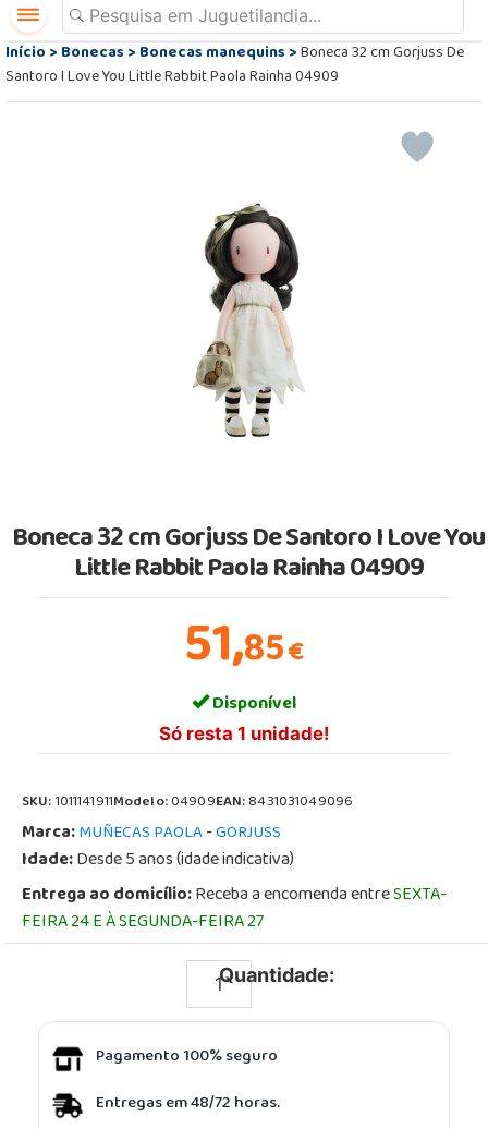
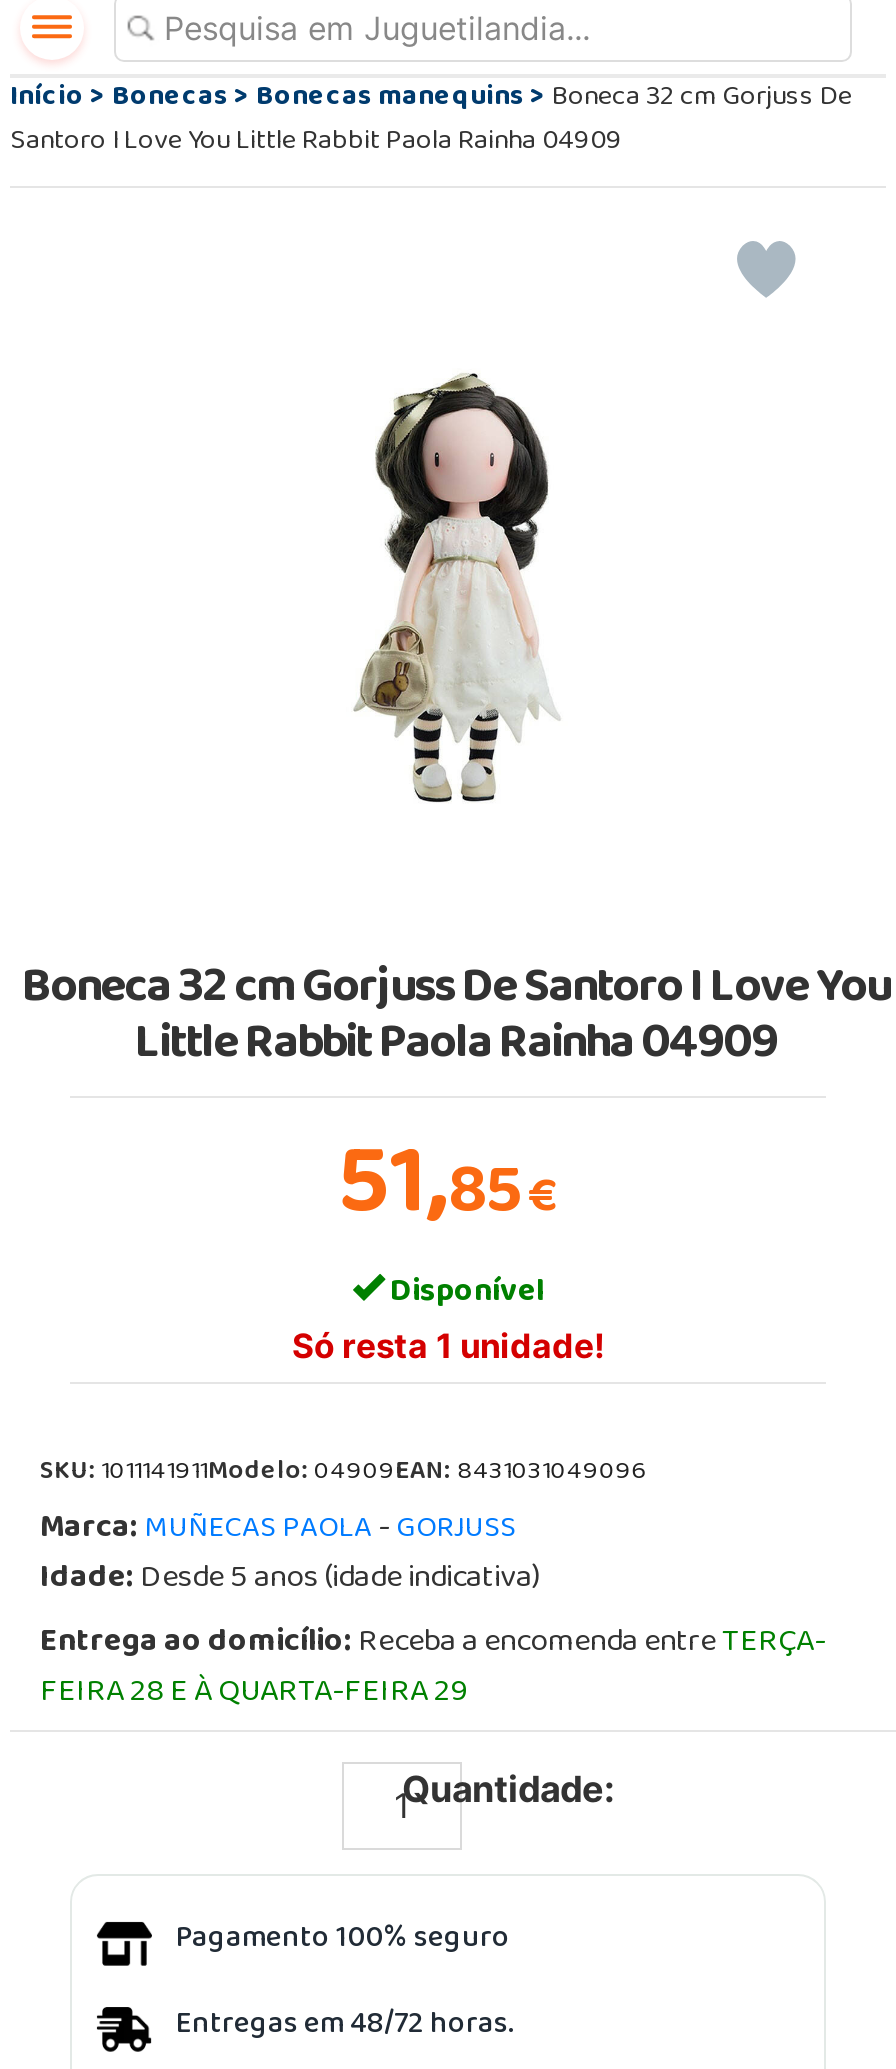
- Entrega ao domicílio: Receba a encomenda entreSEXTA-
+ Entrega ao domicílio: Receba a encomenda entreTERÇA-

- FEIRA 24 E À SEGUNDA-FEIRA 27
+ FEIRA 28 E À QUARTA-FEIRA 29
